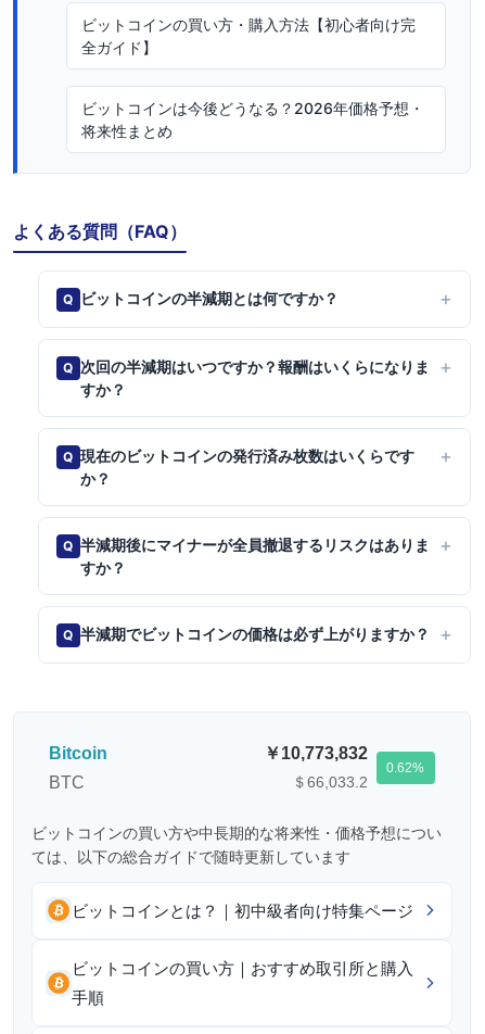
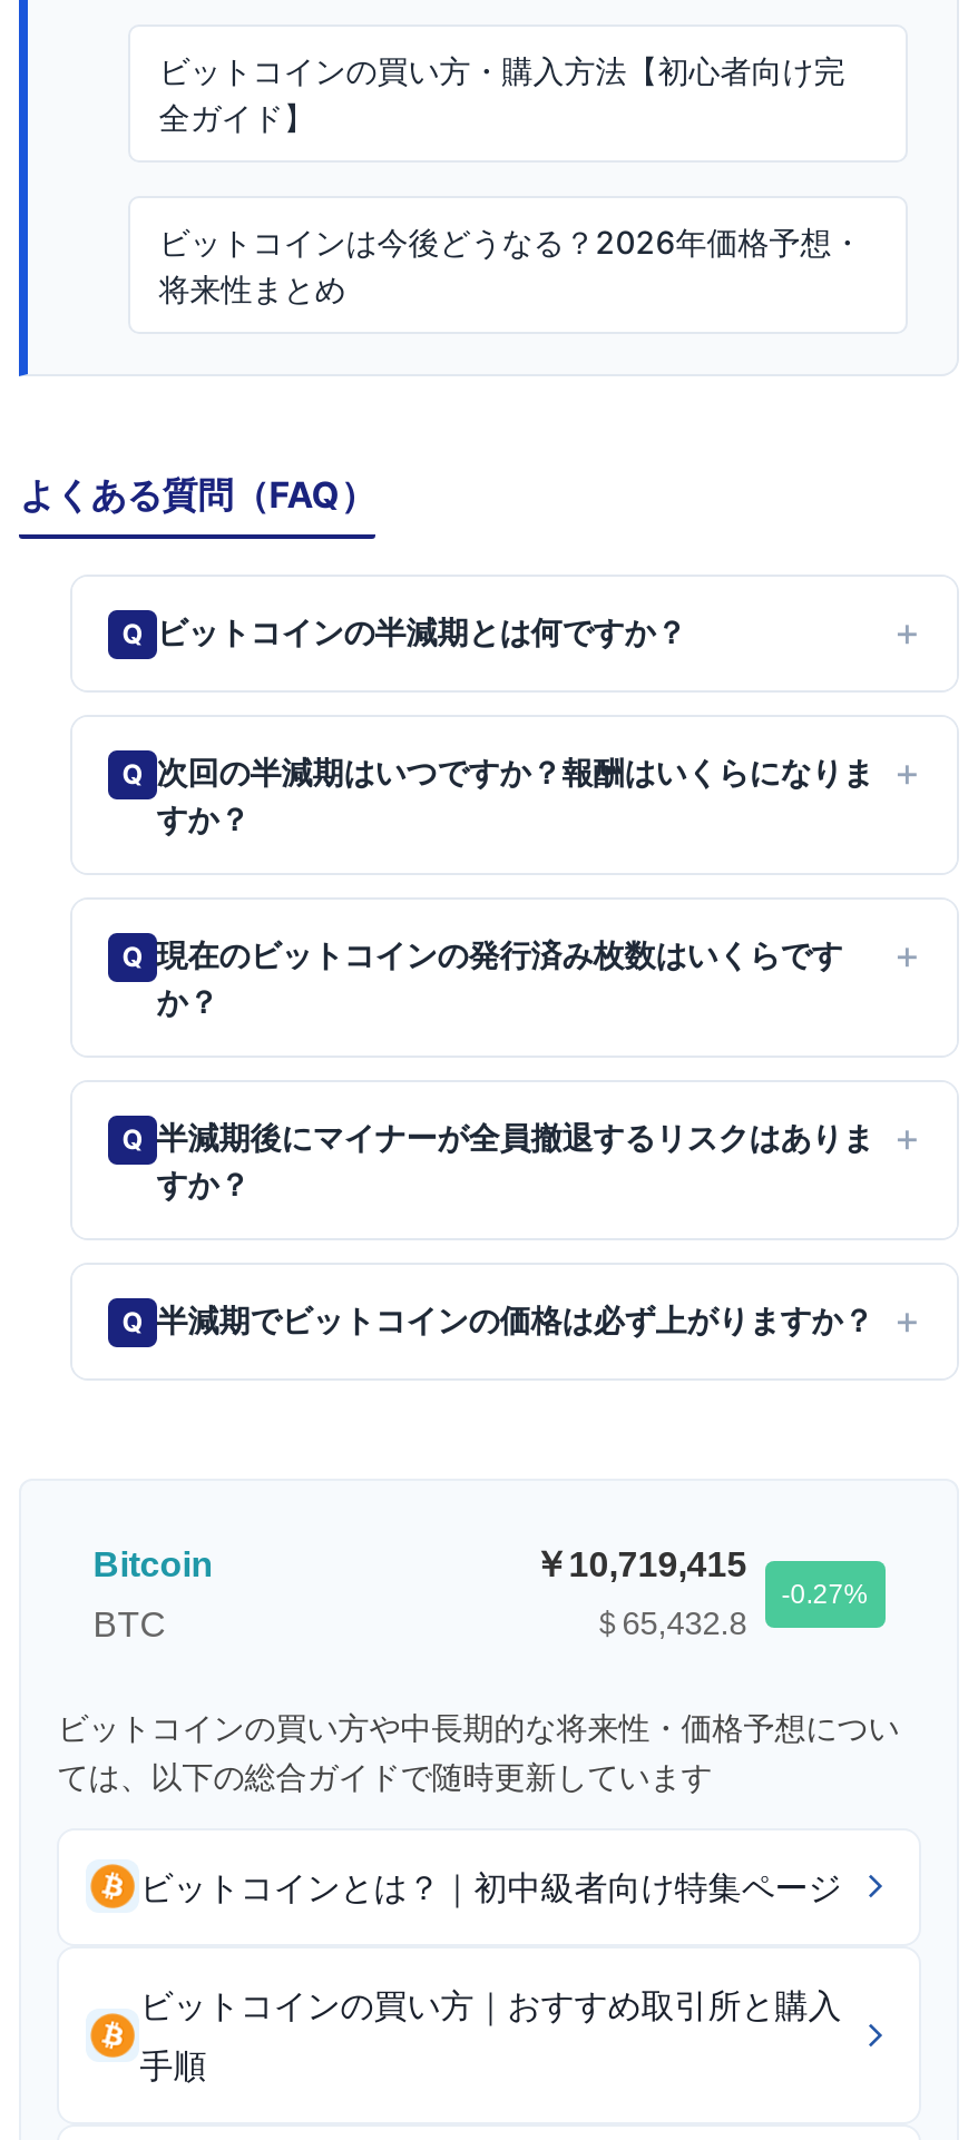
- 10,773,832
+ 10,719,415

- 0.62
+ -0.27

- ＄66,033.2
+ ＄65,432.8
